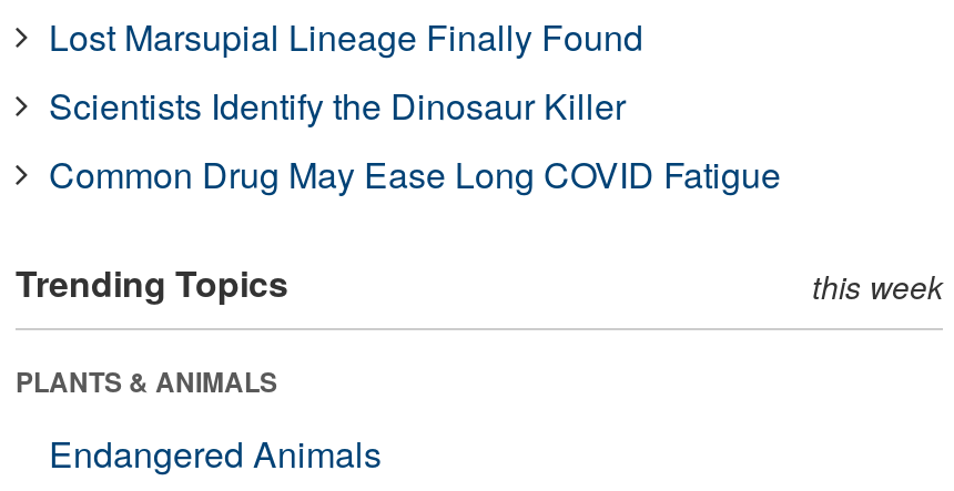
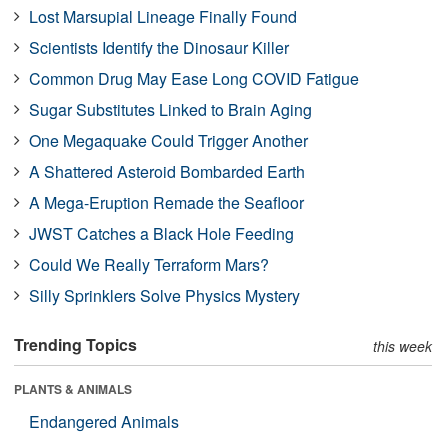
+ Sugar Substitutes Linked to Brain Aging
+ One Megaquake Could Trigger Another
+ A Shattered Asteroid Bombarded Earth
+ A Mega-Eruption Remade the Seafloor
+ JWST Catches a Black Hole Feeding
+ Could We Really Terraform Mars?
+ Silly Sprinklers Solve Physics Mystery
